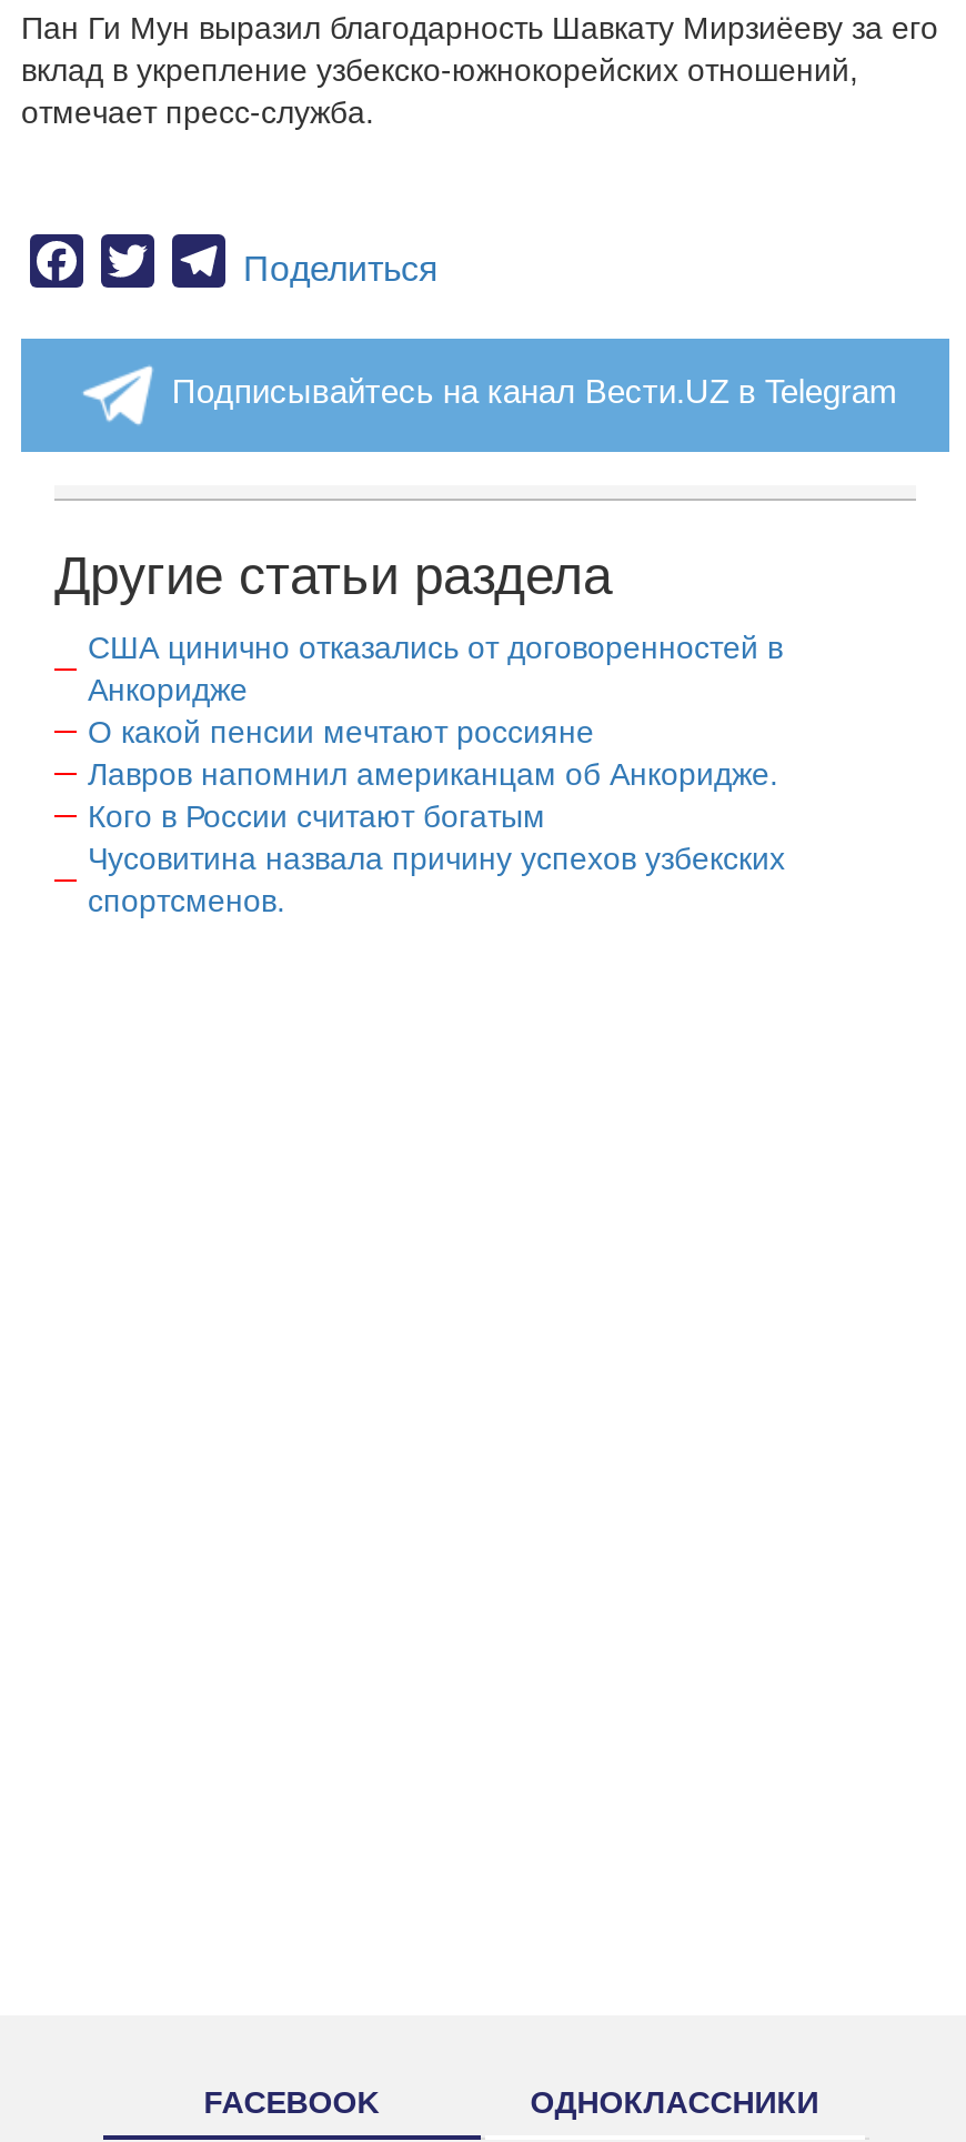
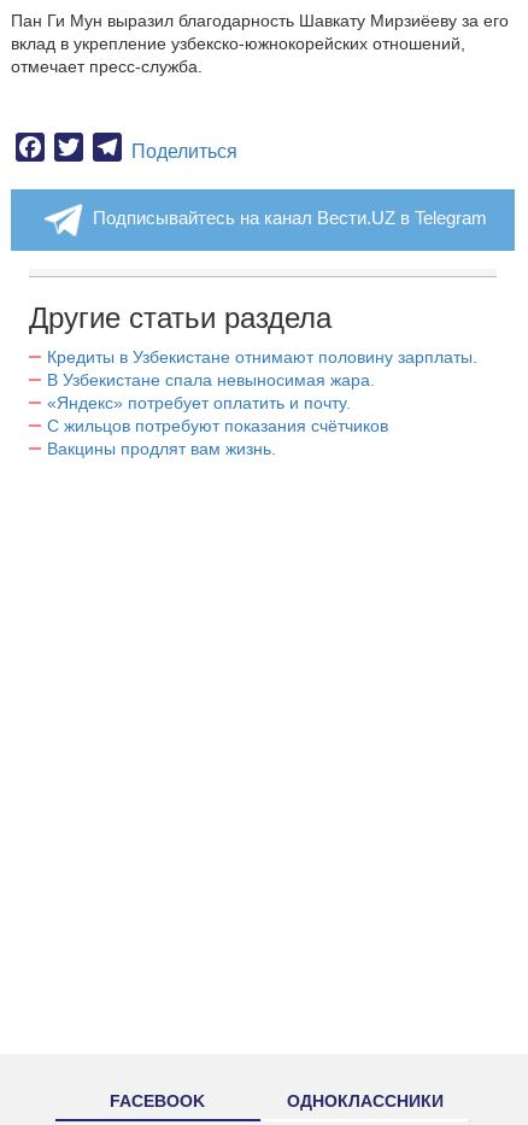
- США цинично отказались от договоренностей в
- Анкоридже
- О какой пенсии мечтают россияне
- Лавров напомнил американцам об Анкоридже.
- Кого в России считают богатым
- Чусовитина назвала причину успехов узбекских
- спортсменов.
+ Кредиты в Узбекистане отнимают половину зарплаты.
+ В Узбекистане спала невыносимая жара.
+ «Яндекс» потребует оплатить и почту.
+ С жильцов потребуют показания счётчиков
+ Вакцины продлят вам жизнь.
